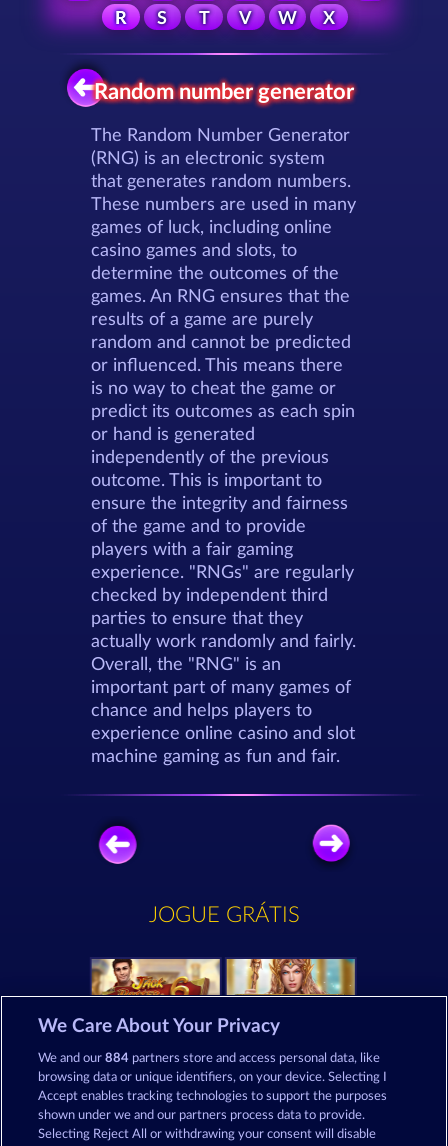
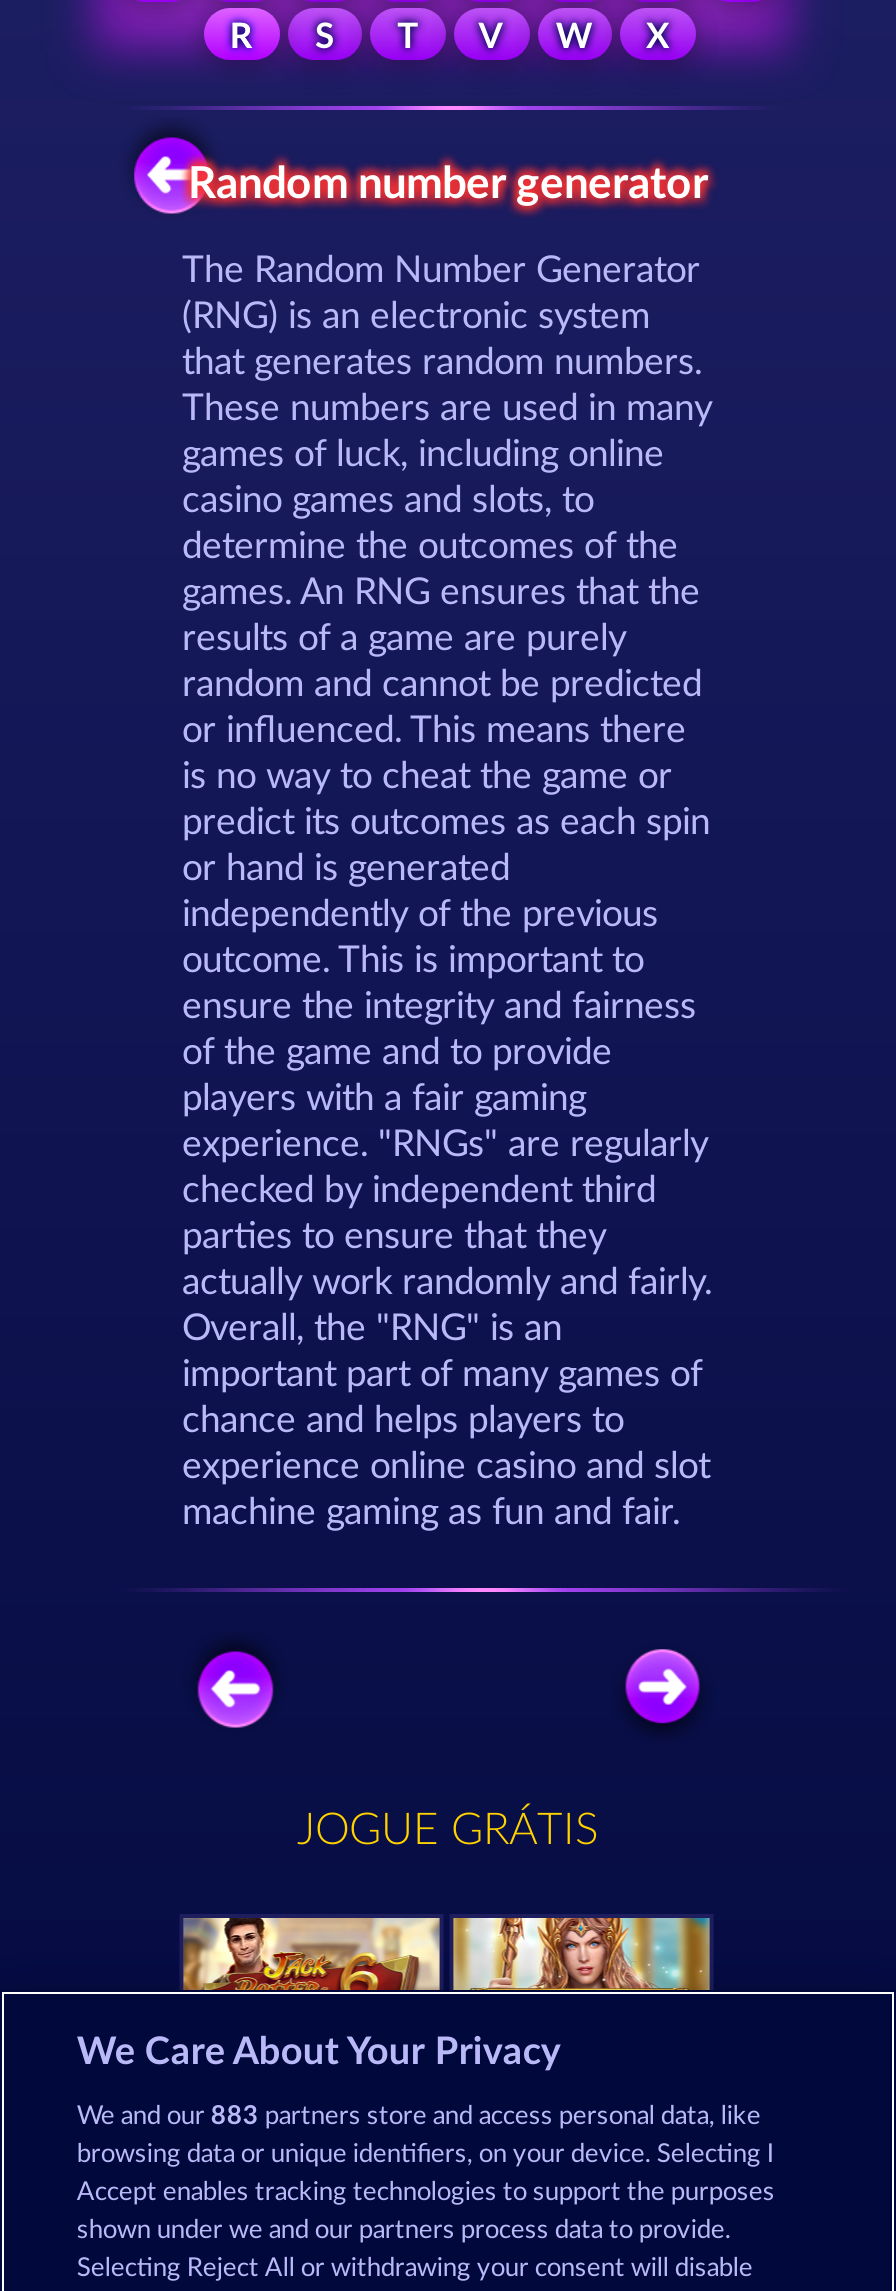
- We and our 884 partners store and access personal data, like
+ We and our 883 partners store and access personal data, like
